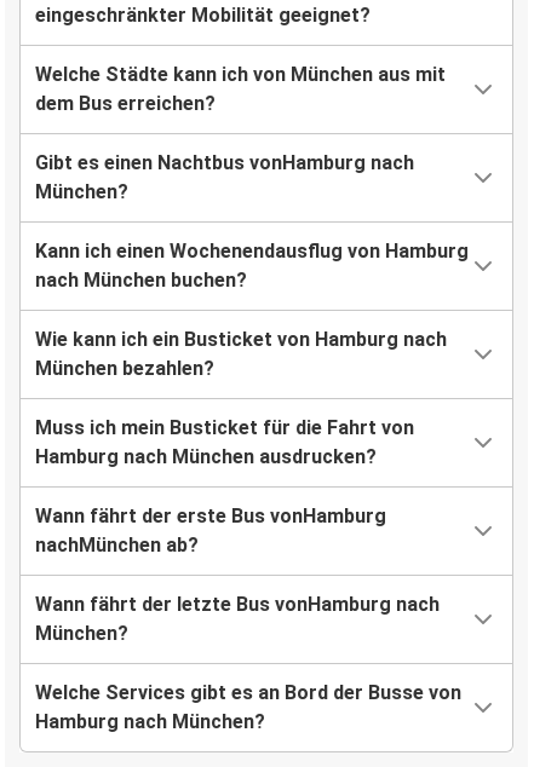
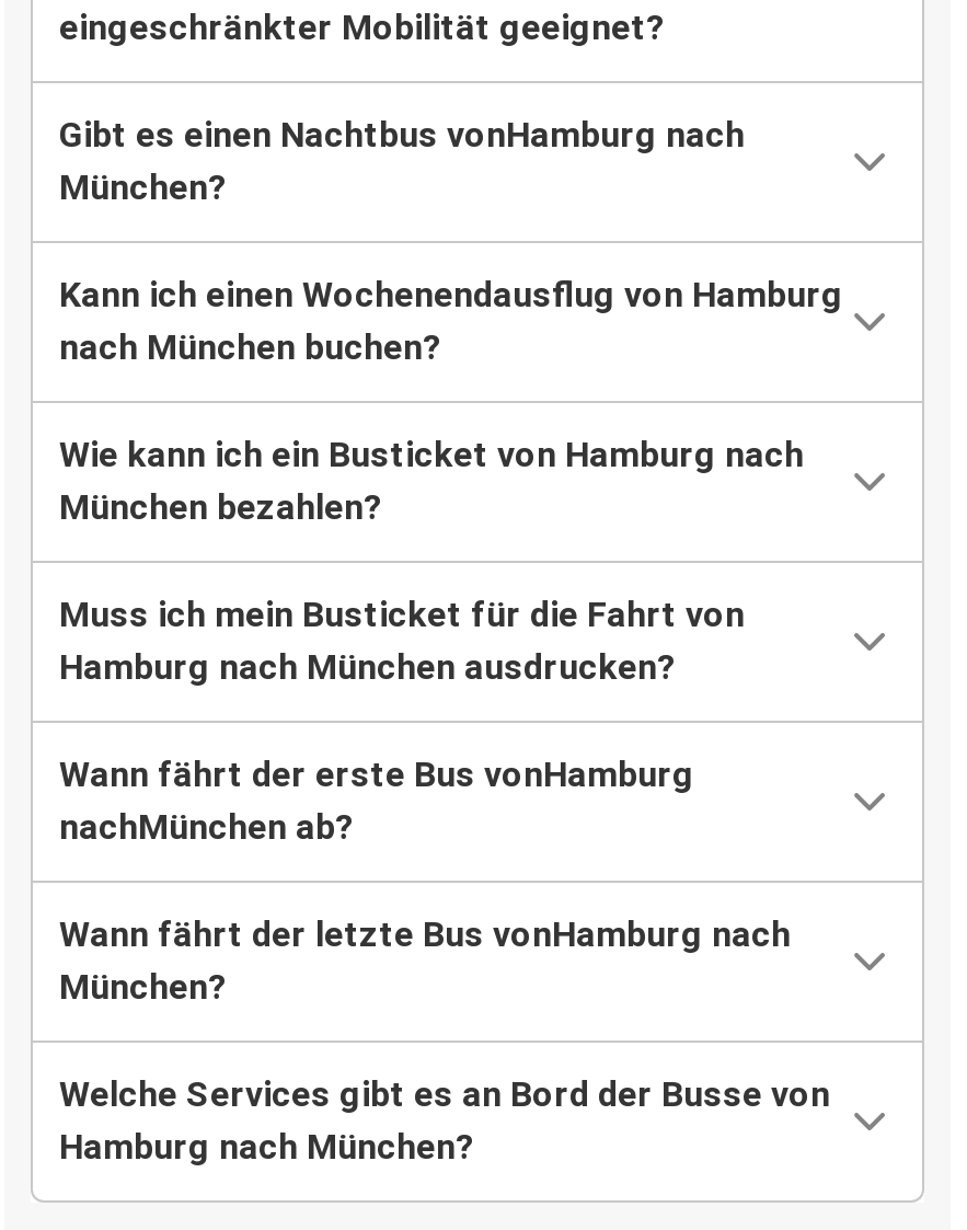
- Welche Städte kann ich von München aus mit
- dem Bus erreichen?
